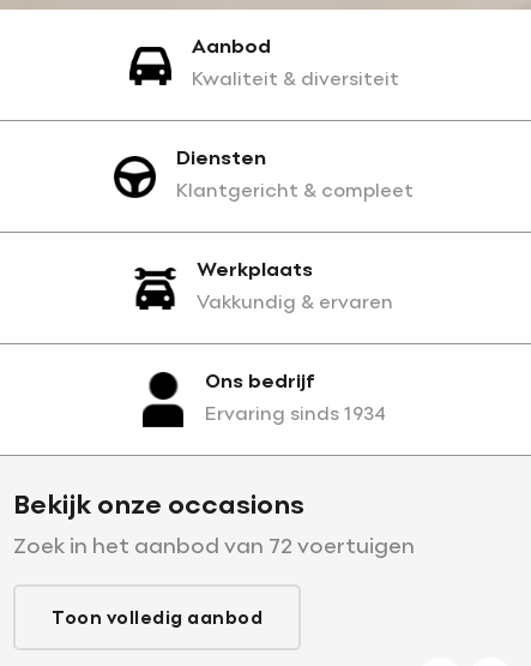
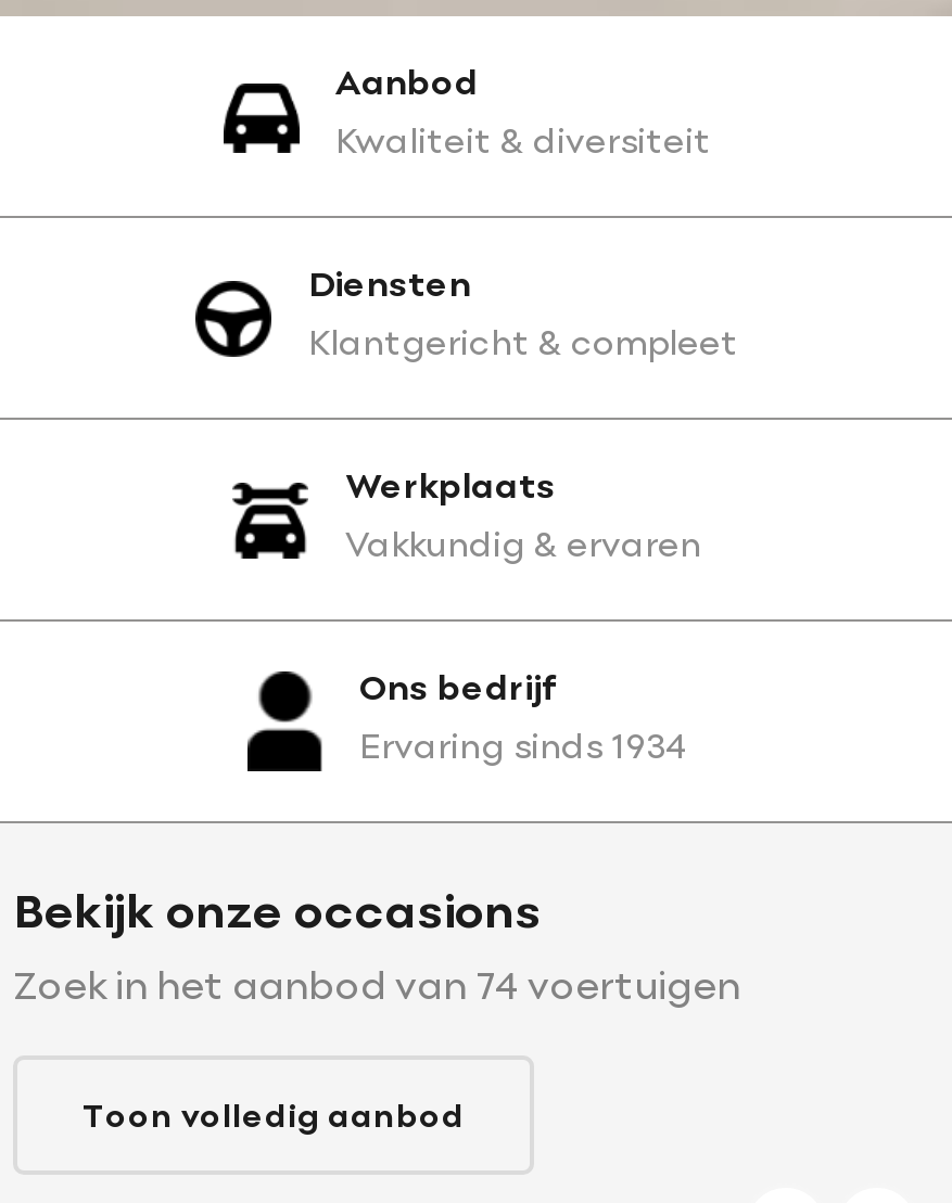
- Zoek in het aanbod van 72 voertuigen
+ Zoek in het aanbod van 74 voertuigen
